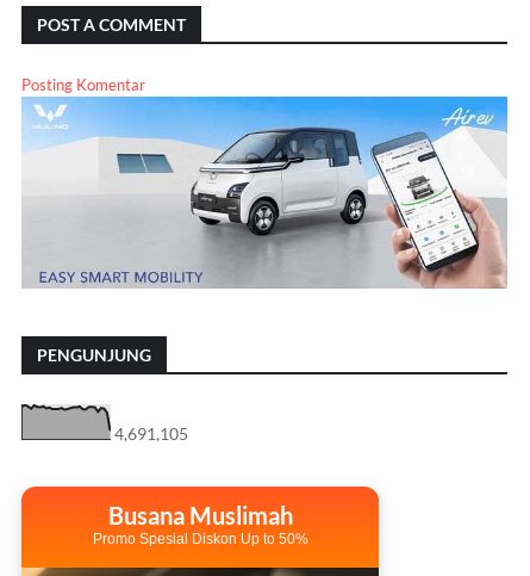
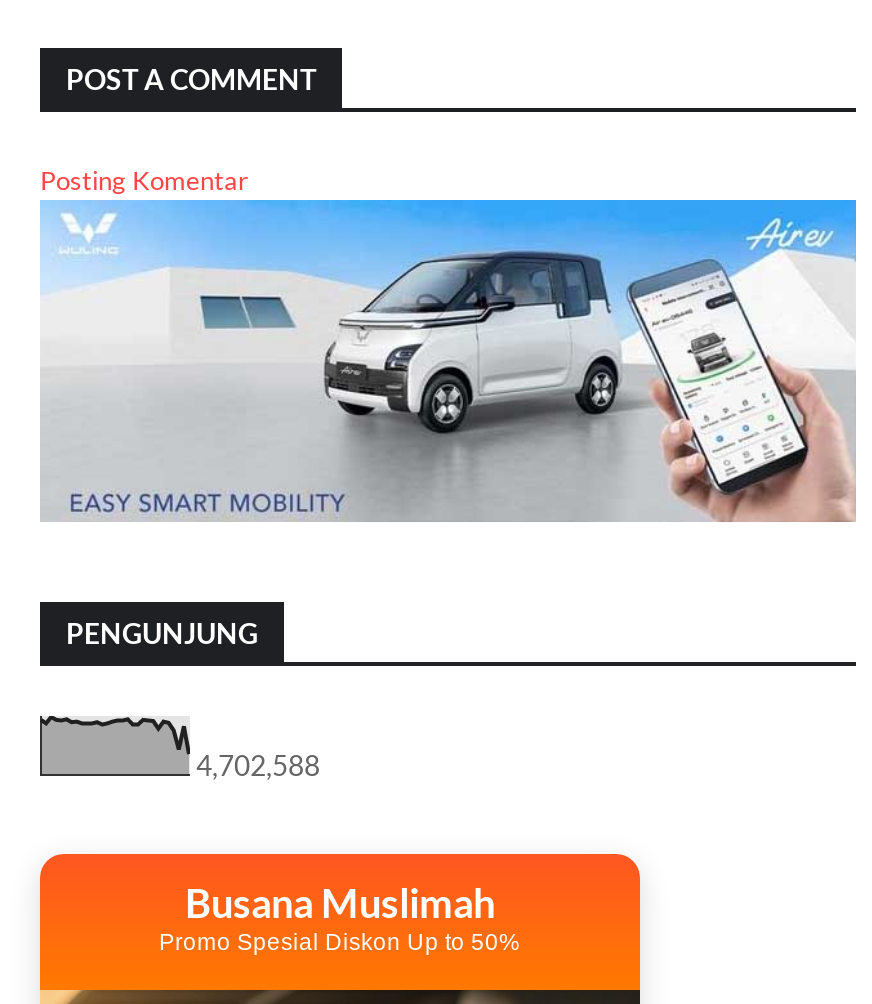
- 4,691,105
+ 4,702,588
